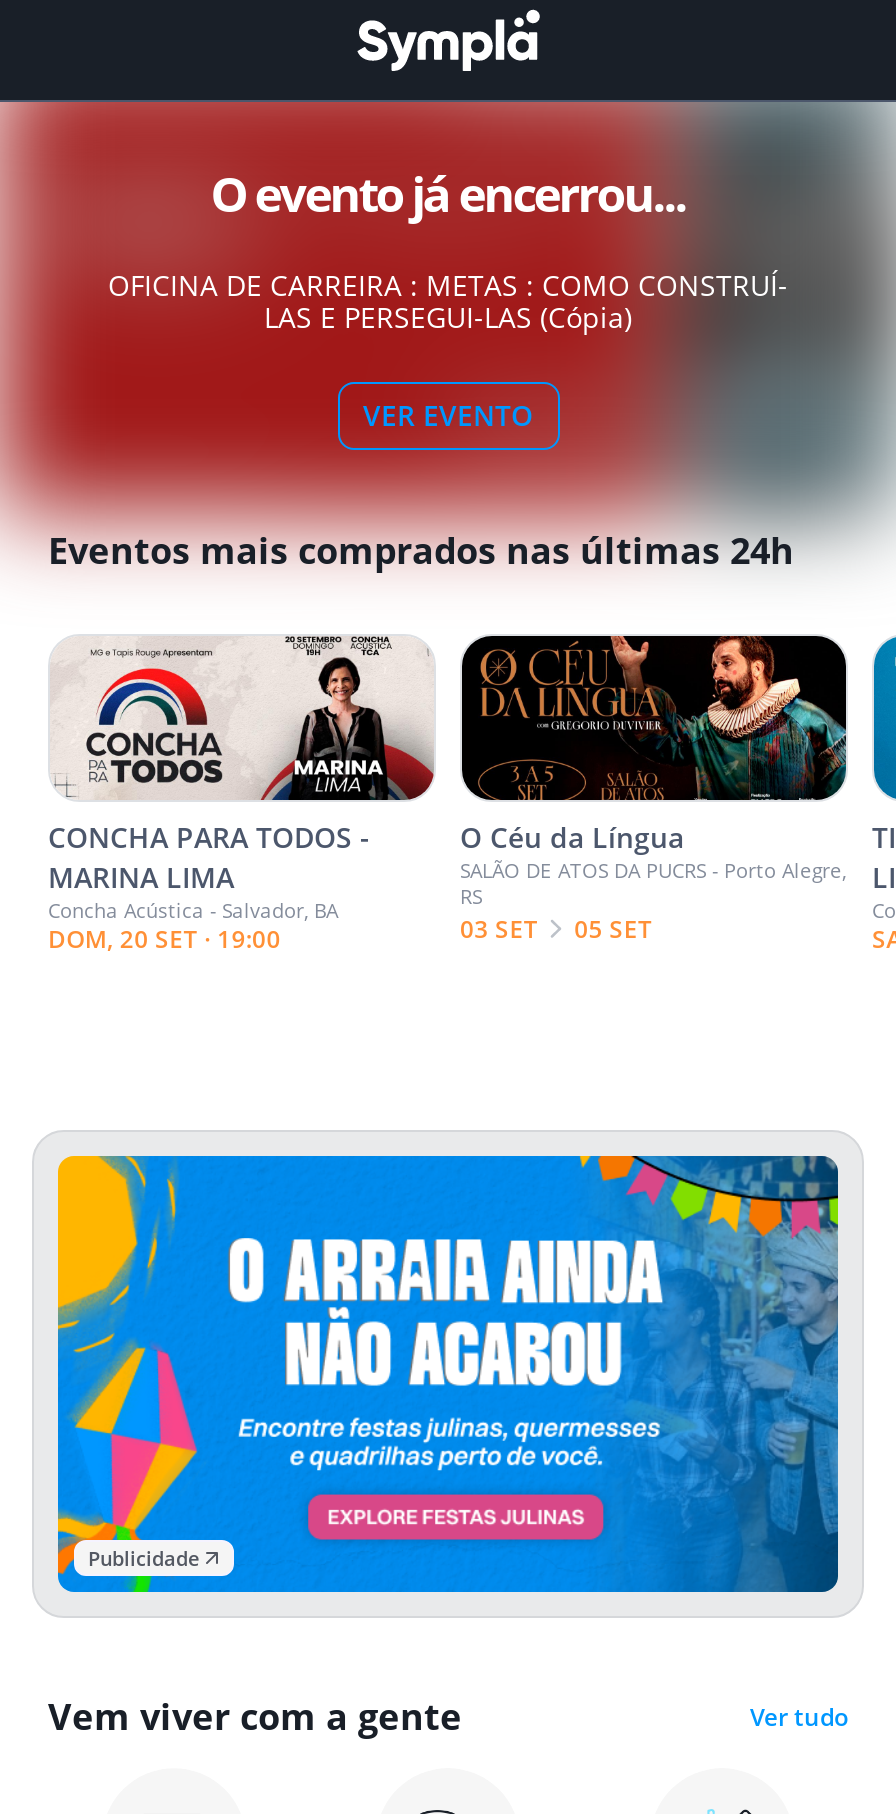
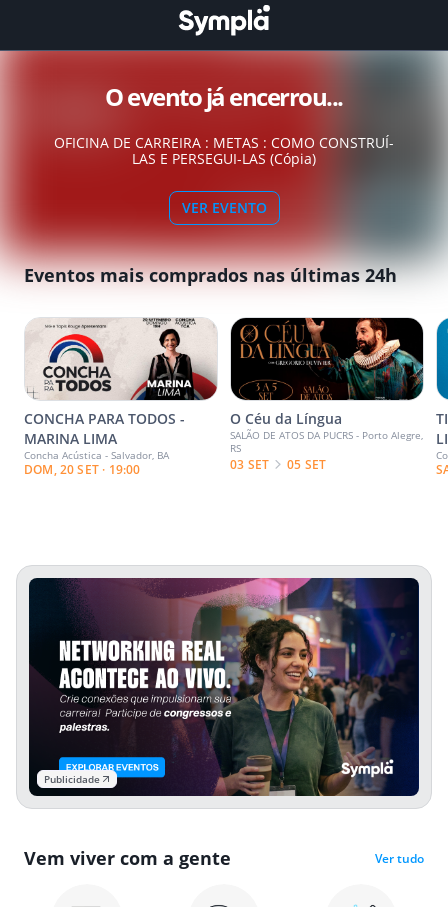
- [image]
+ [image]
